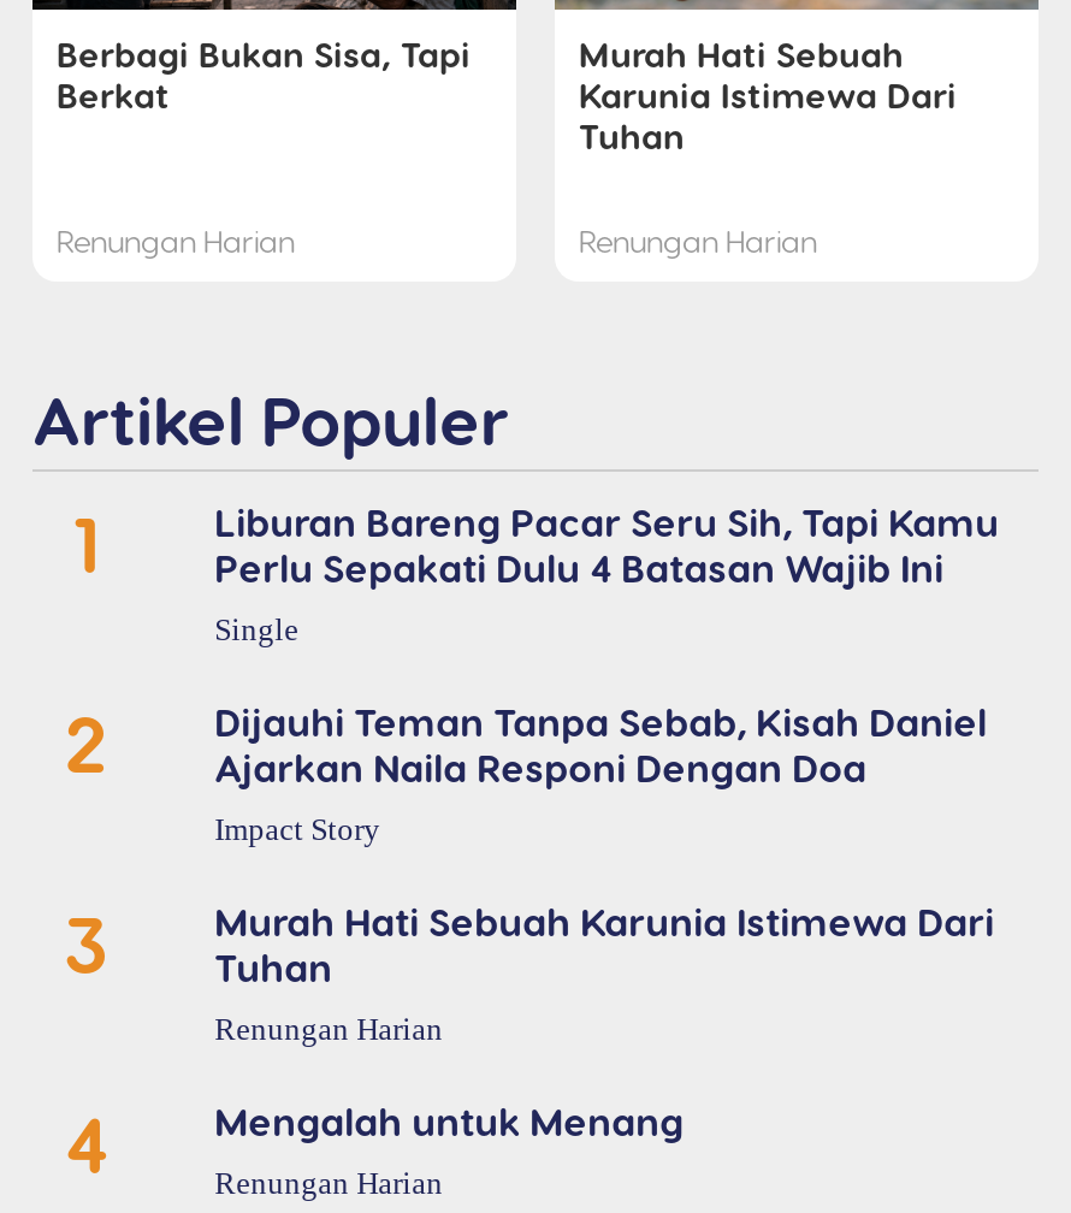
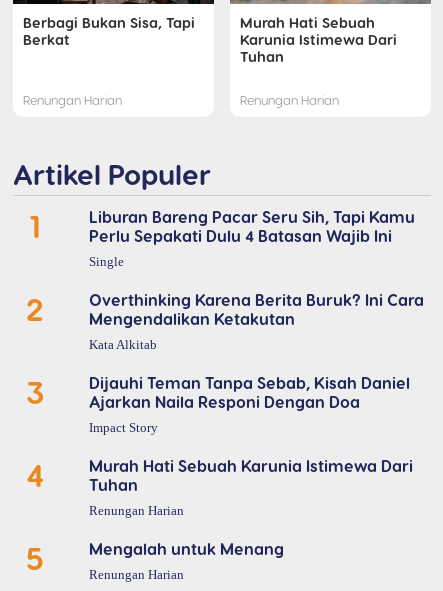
+ Overthinking Karena Berita Buruk? Ini Cara
+ Mengendalikan Ketakutan
+ Kata Alkitab
+ 3

- 3
+ 4

- 4
+ 5
